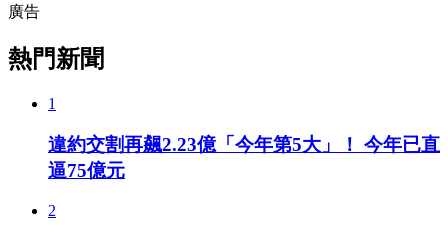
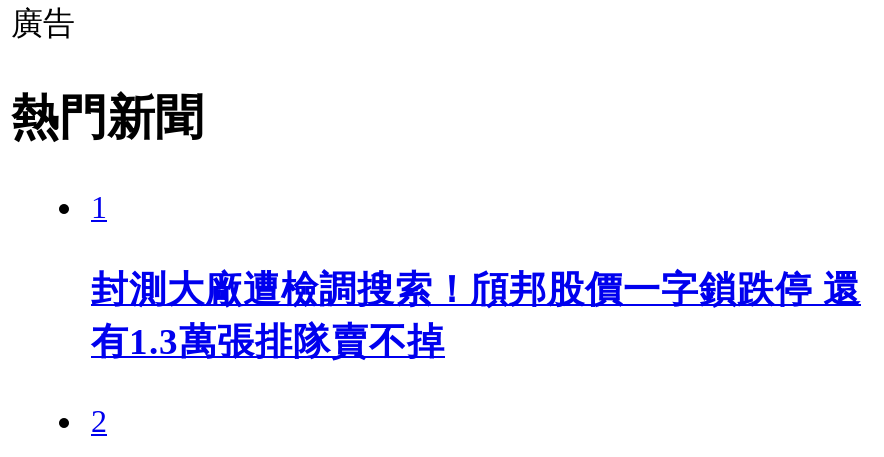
- 違約交割再飆2.23億「今年第5大」！ 今年已直
- 逼75億元
+ 封測大廠遭檢調搜索！頎邦股價一字鎖跌停 還
+ 有1.3萬張排隊賣不掉
